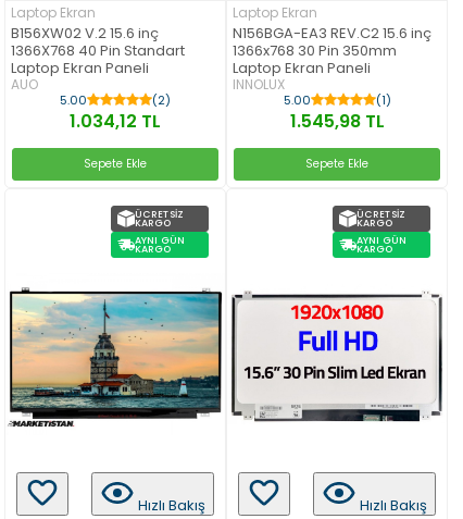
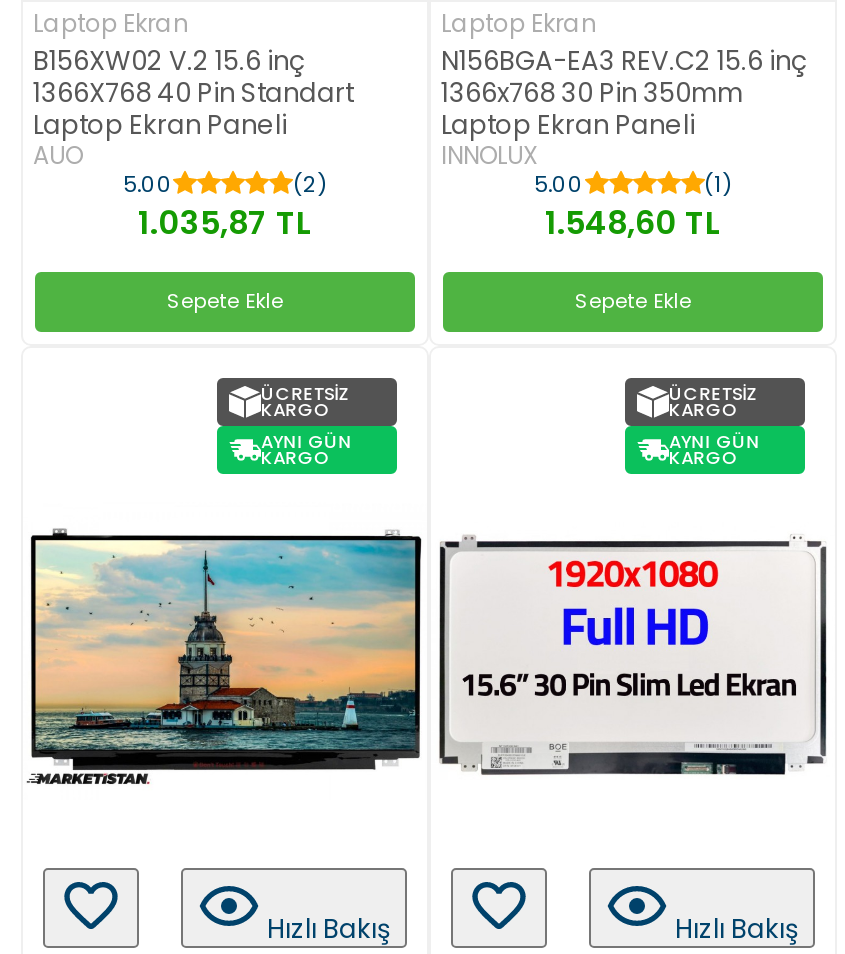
- 1.034,12 TL
+ 1.035,87 TL

- 1.545,98 TL
+ 1.548,60 TL
